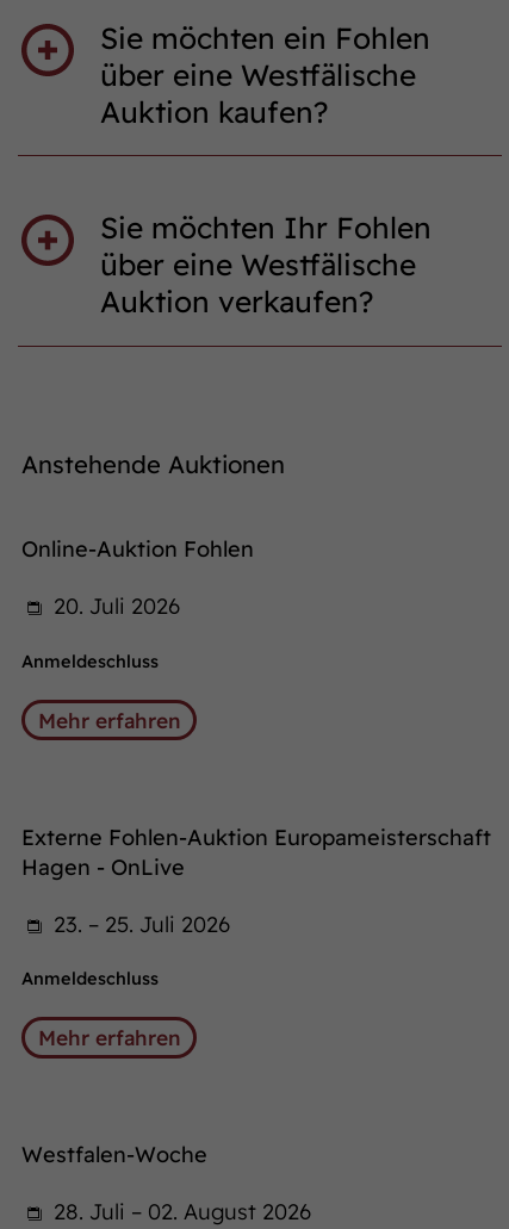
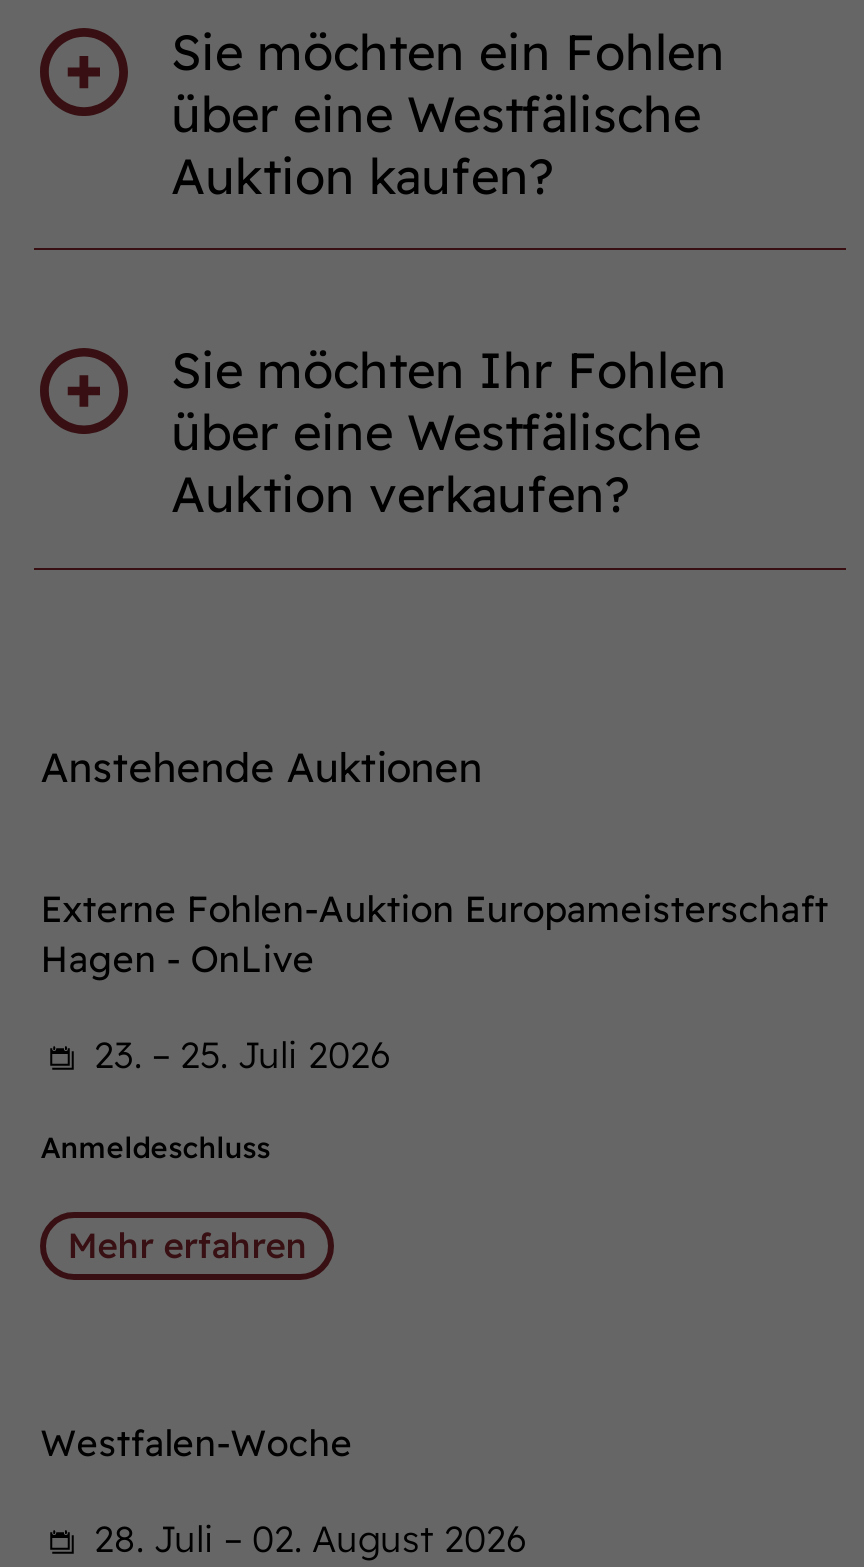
- Online-Auktion Fohlen
- 20. Juli 2026
- Anmeldeschluss
- Mehr erfahren
